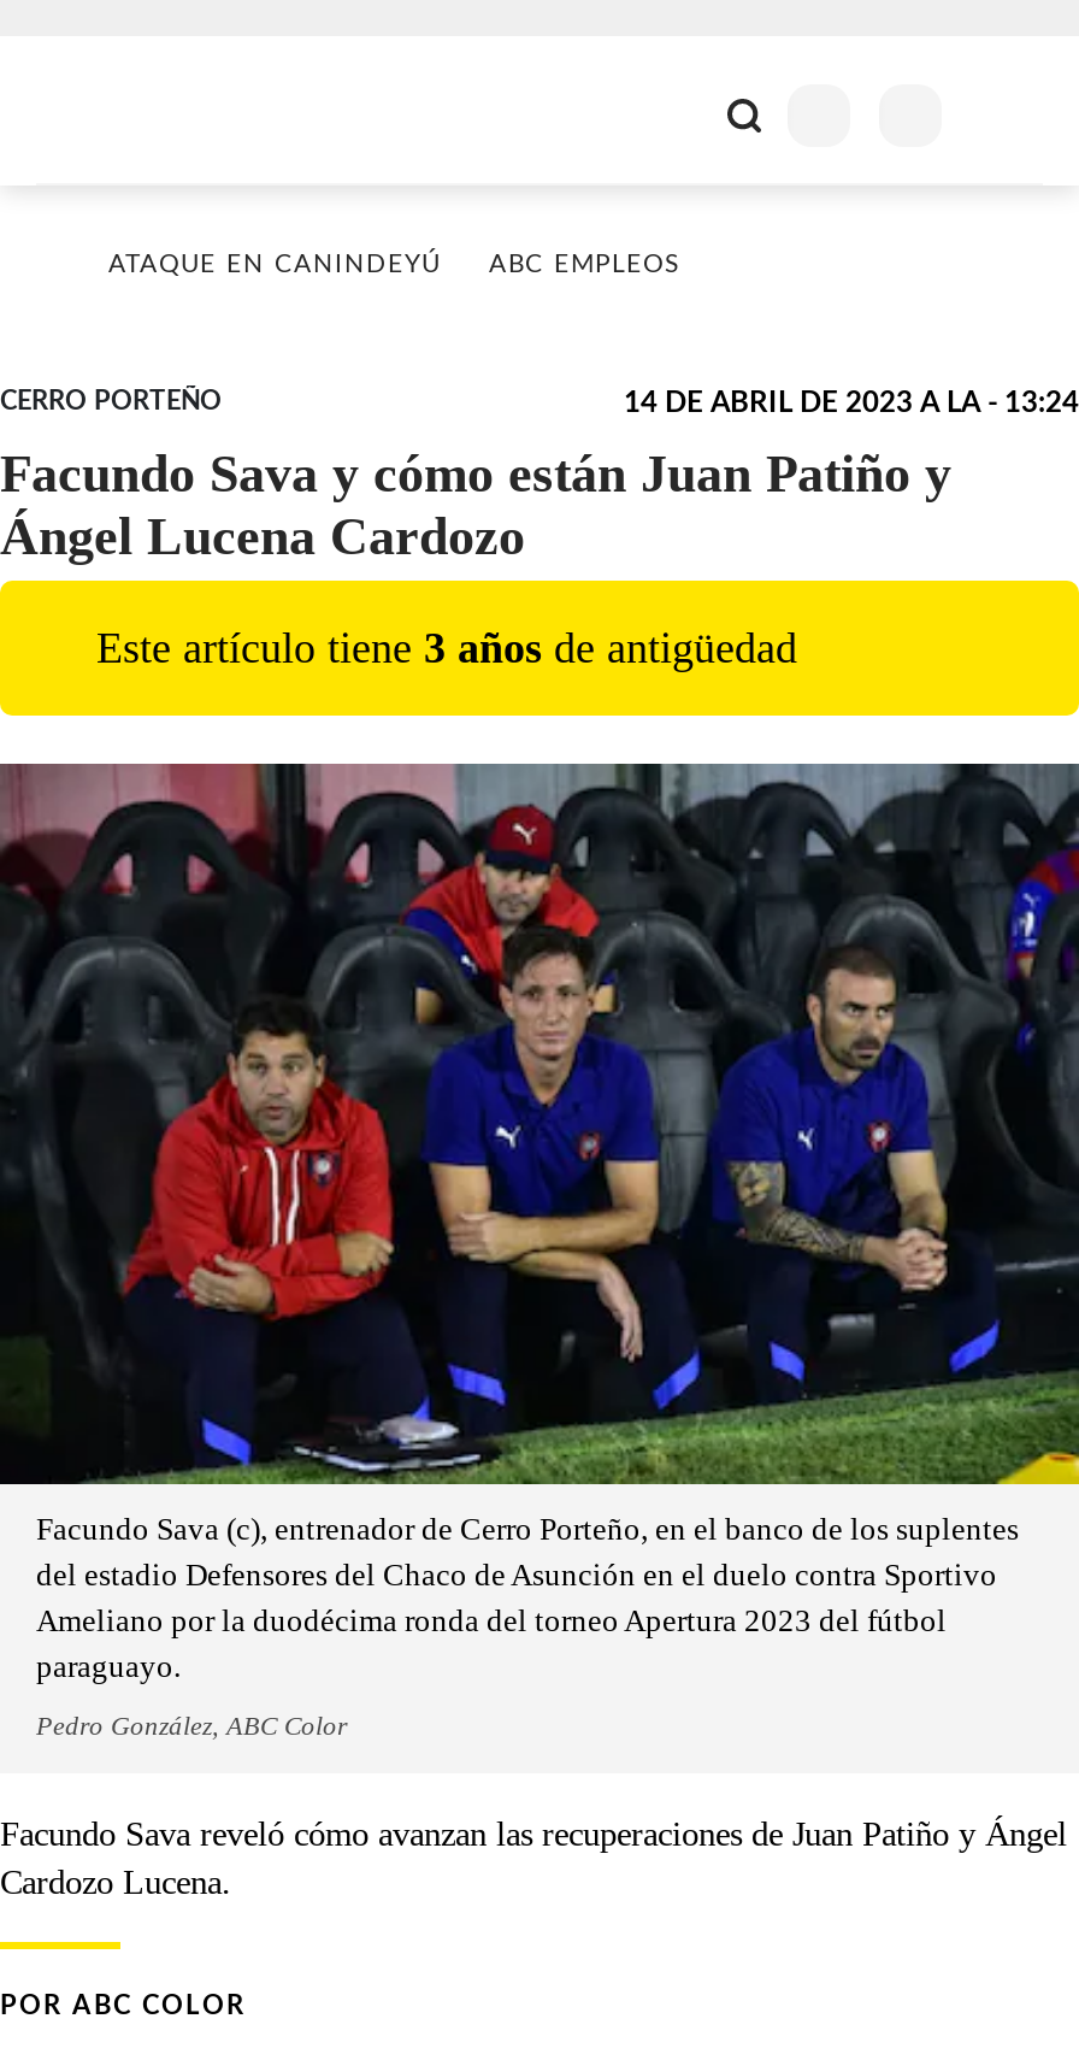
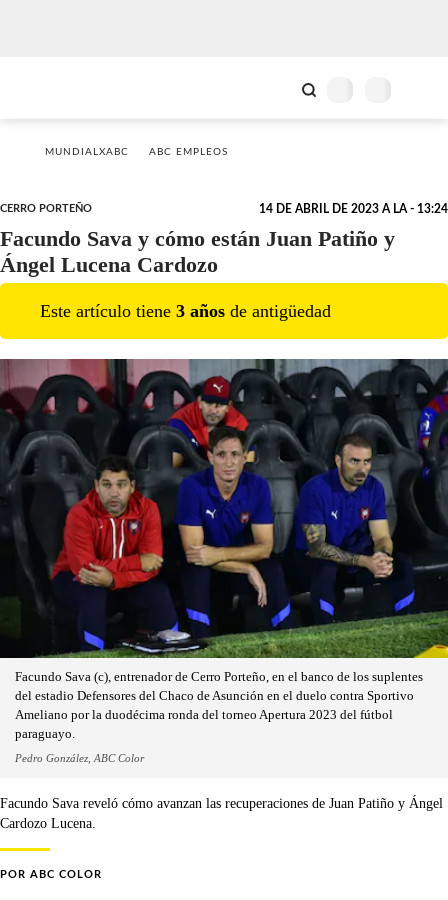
- ATAQUE EN CANINDEYÚ
+ MUNDIALXABC
